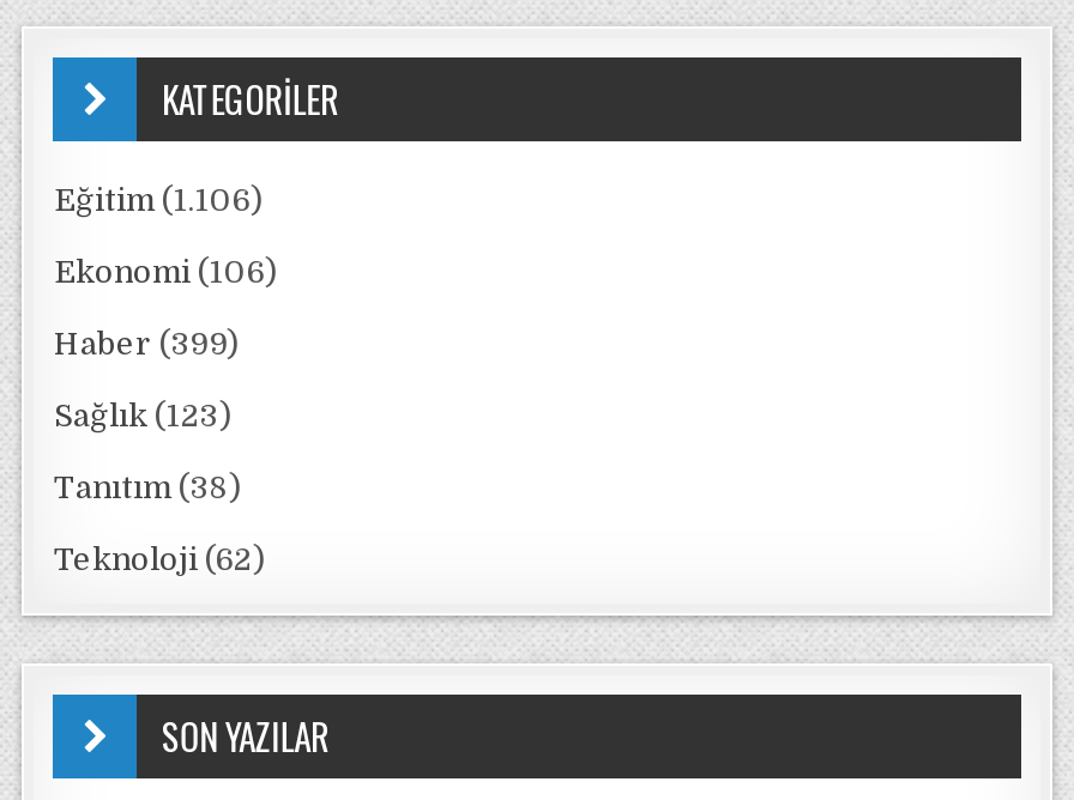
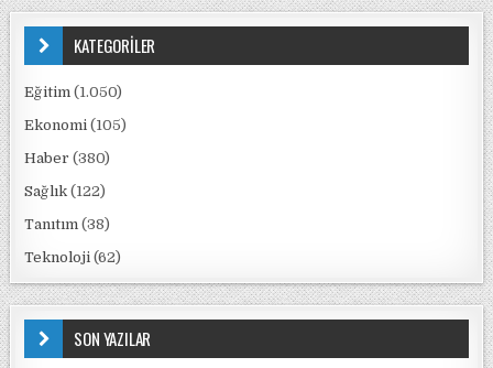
- Eğitim (1.106)
+ Eğitim (1.050)

- Ekonomi (106)
+ Ekonomi (105)

- Haber (399)
+ Haber (380)

- Sağlık (123)
+ Sağlık (122)
